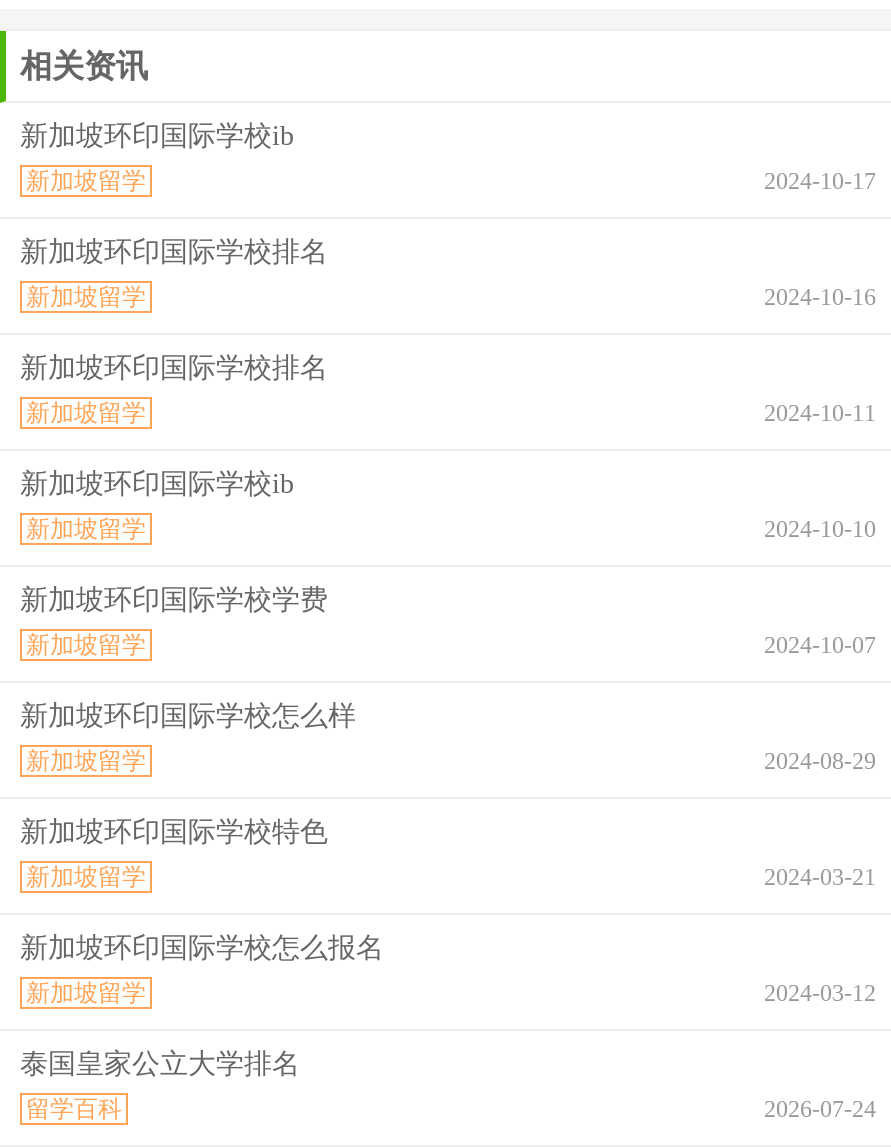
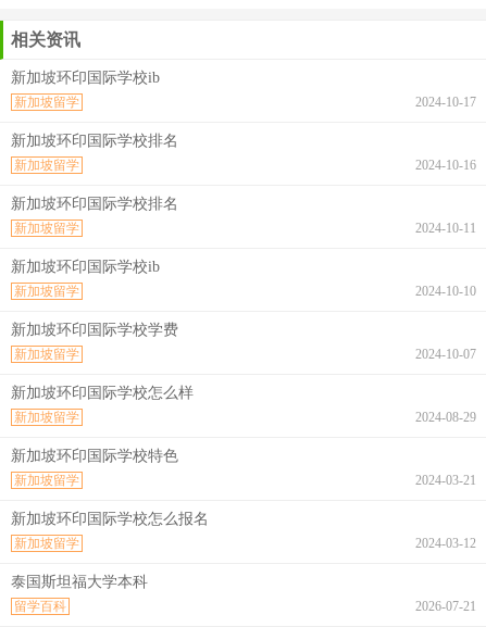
- 泰国皇家公立大学排名
+ 泰国斯坦福大学本科

- 2026-07-24
+ 2026-07-21
